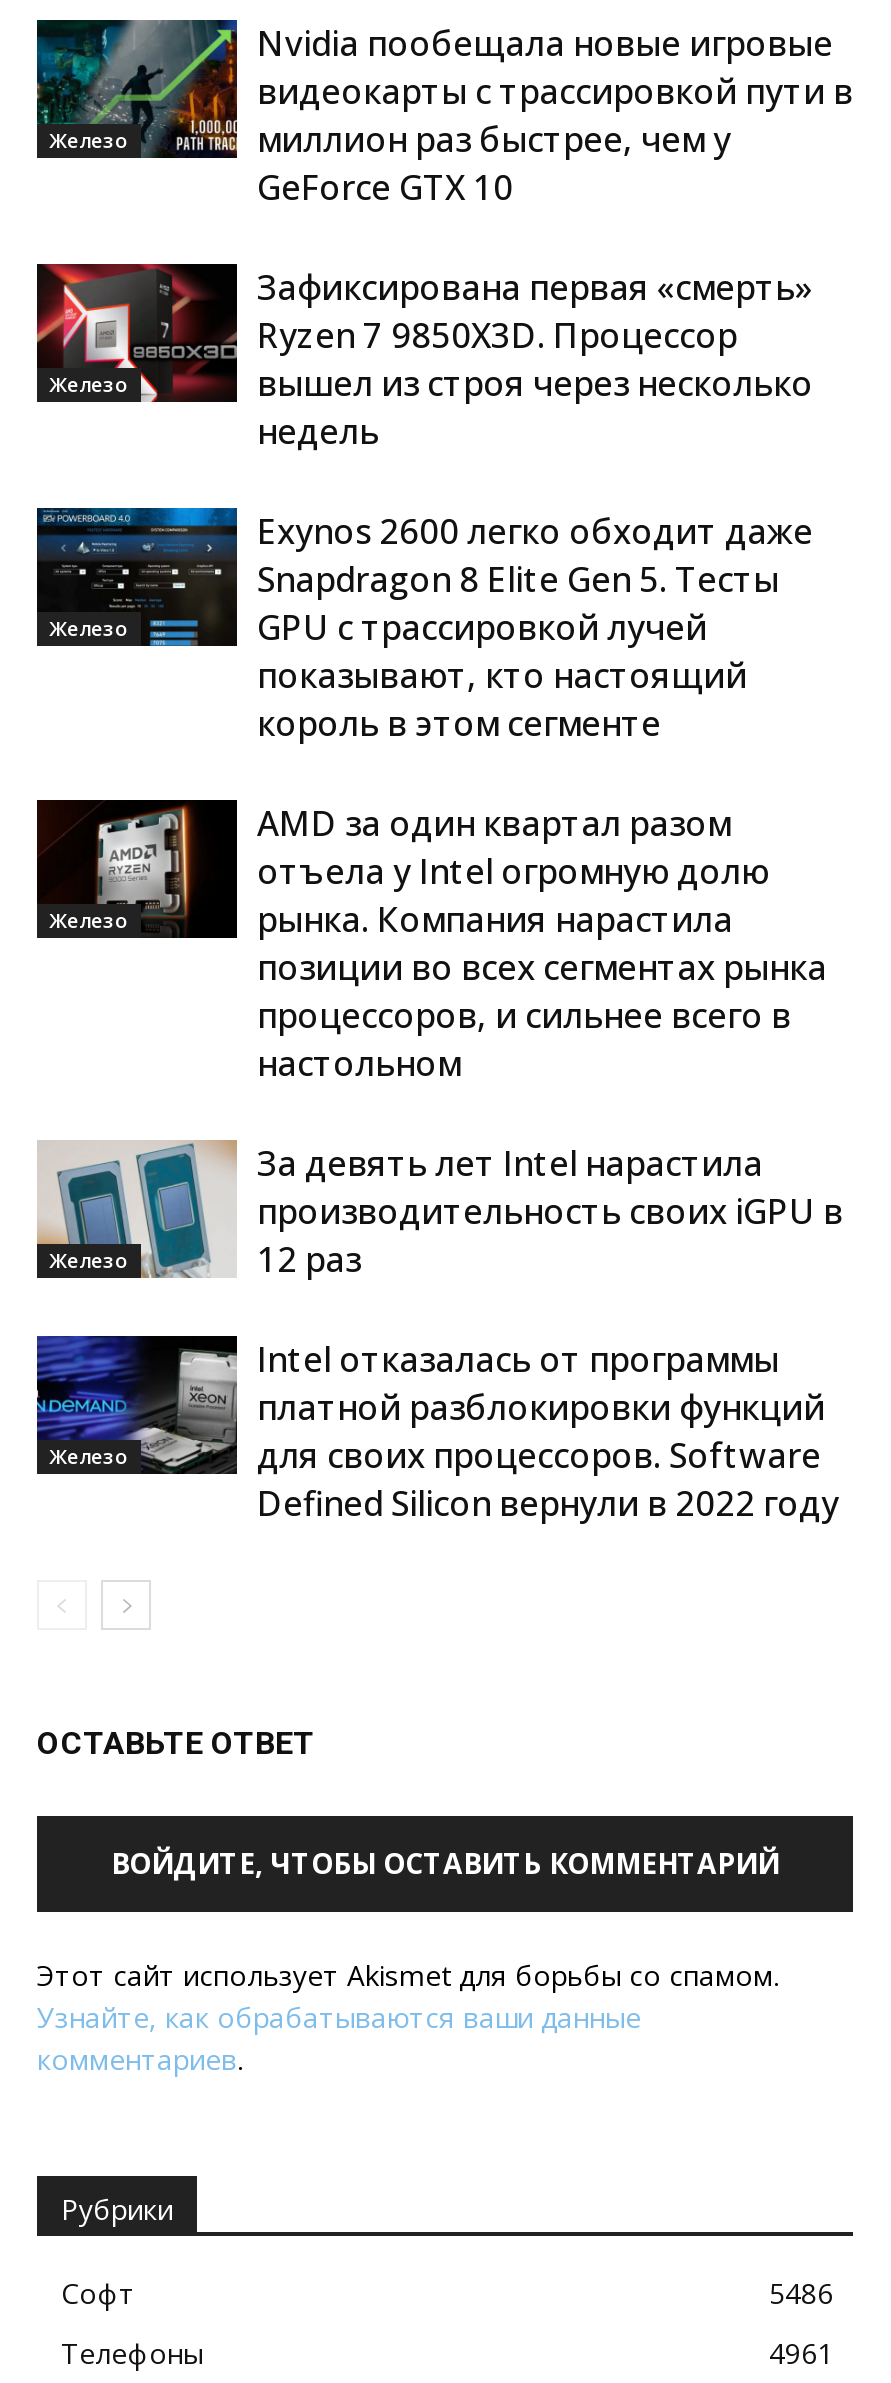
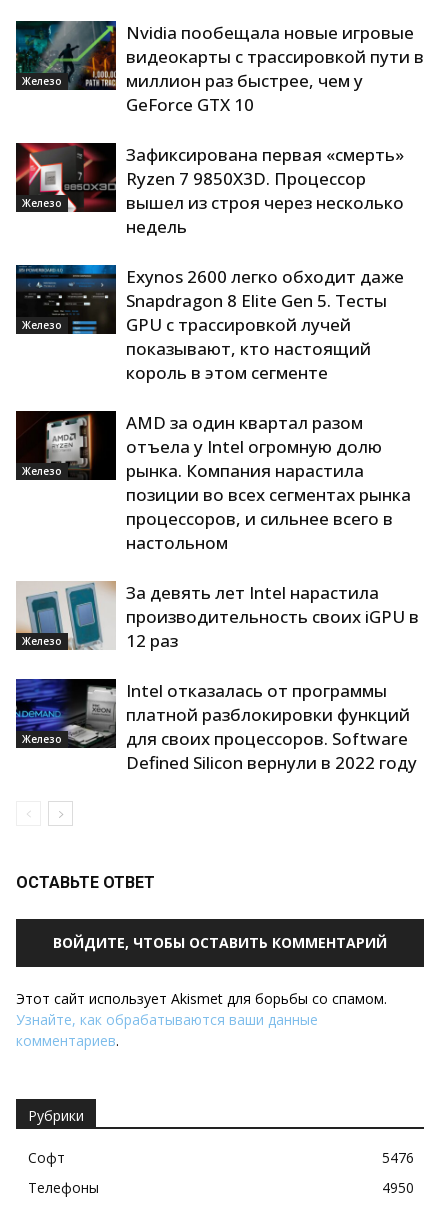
- 5486
+ 5476

- 4961
+ 4950
